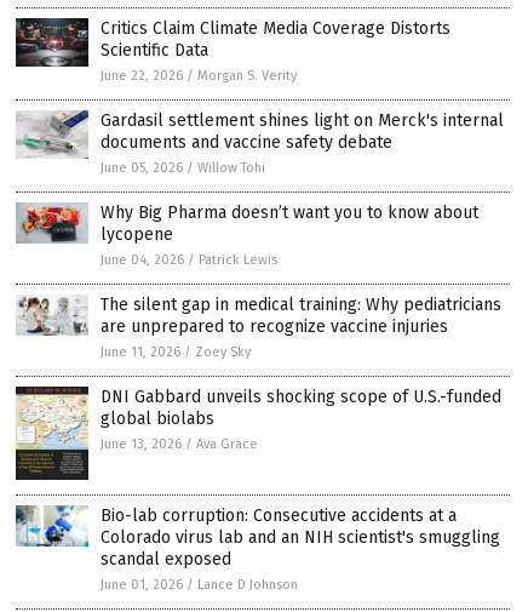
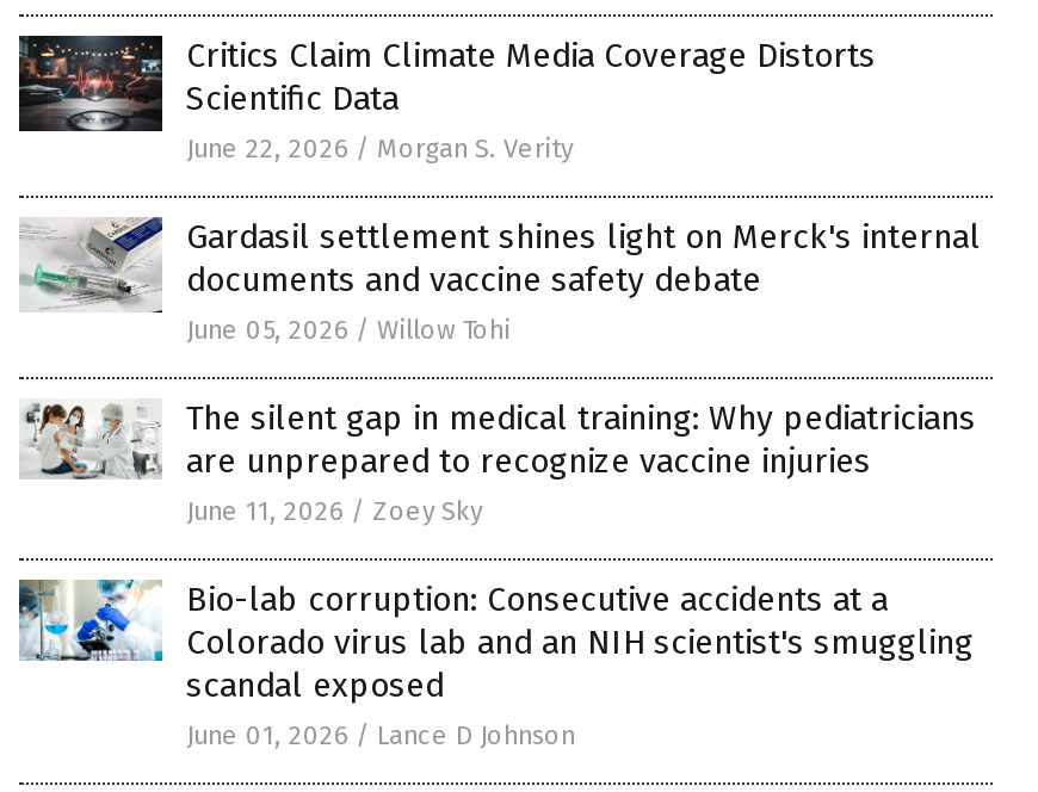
- [image]
- Why Big Pharma doesn’t want you to know about
- lycopene
- June 04, 2026 / Patrick Lewis

- [image]
- DNI Gabbard unveils shocking scope of U.S.-funded
- global biolabs
- June 13, 2026 / Ava Grace
